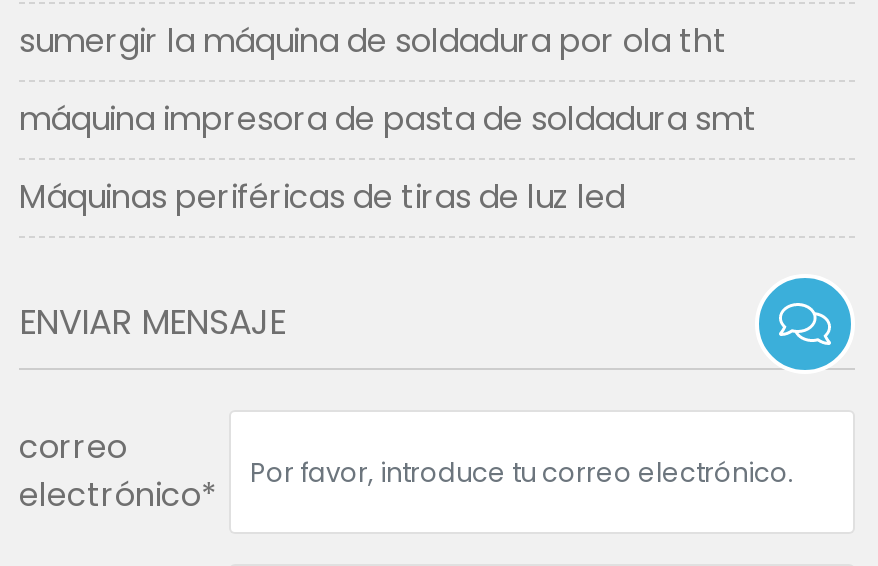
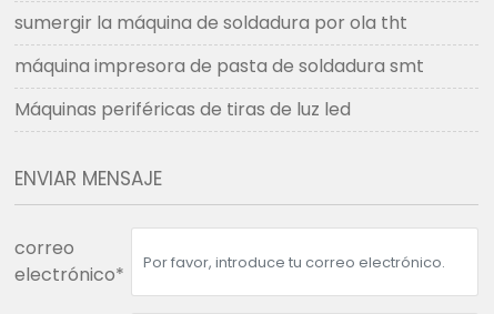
- [image]
